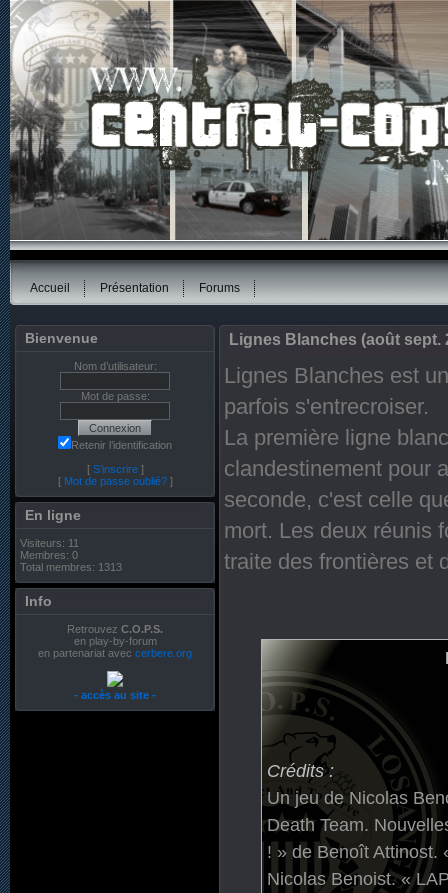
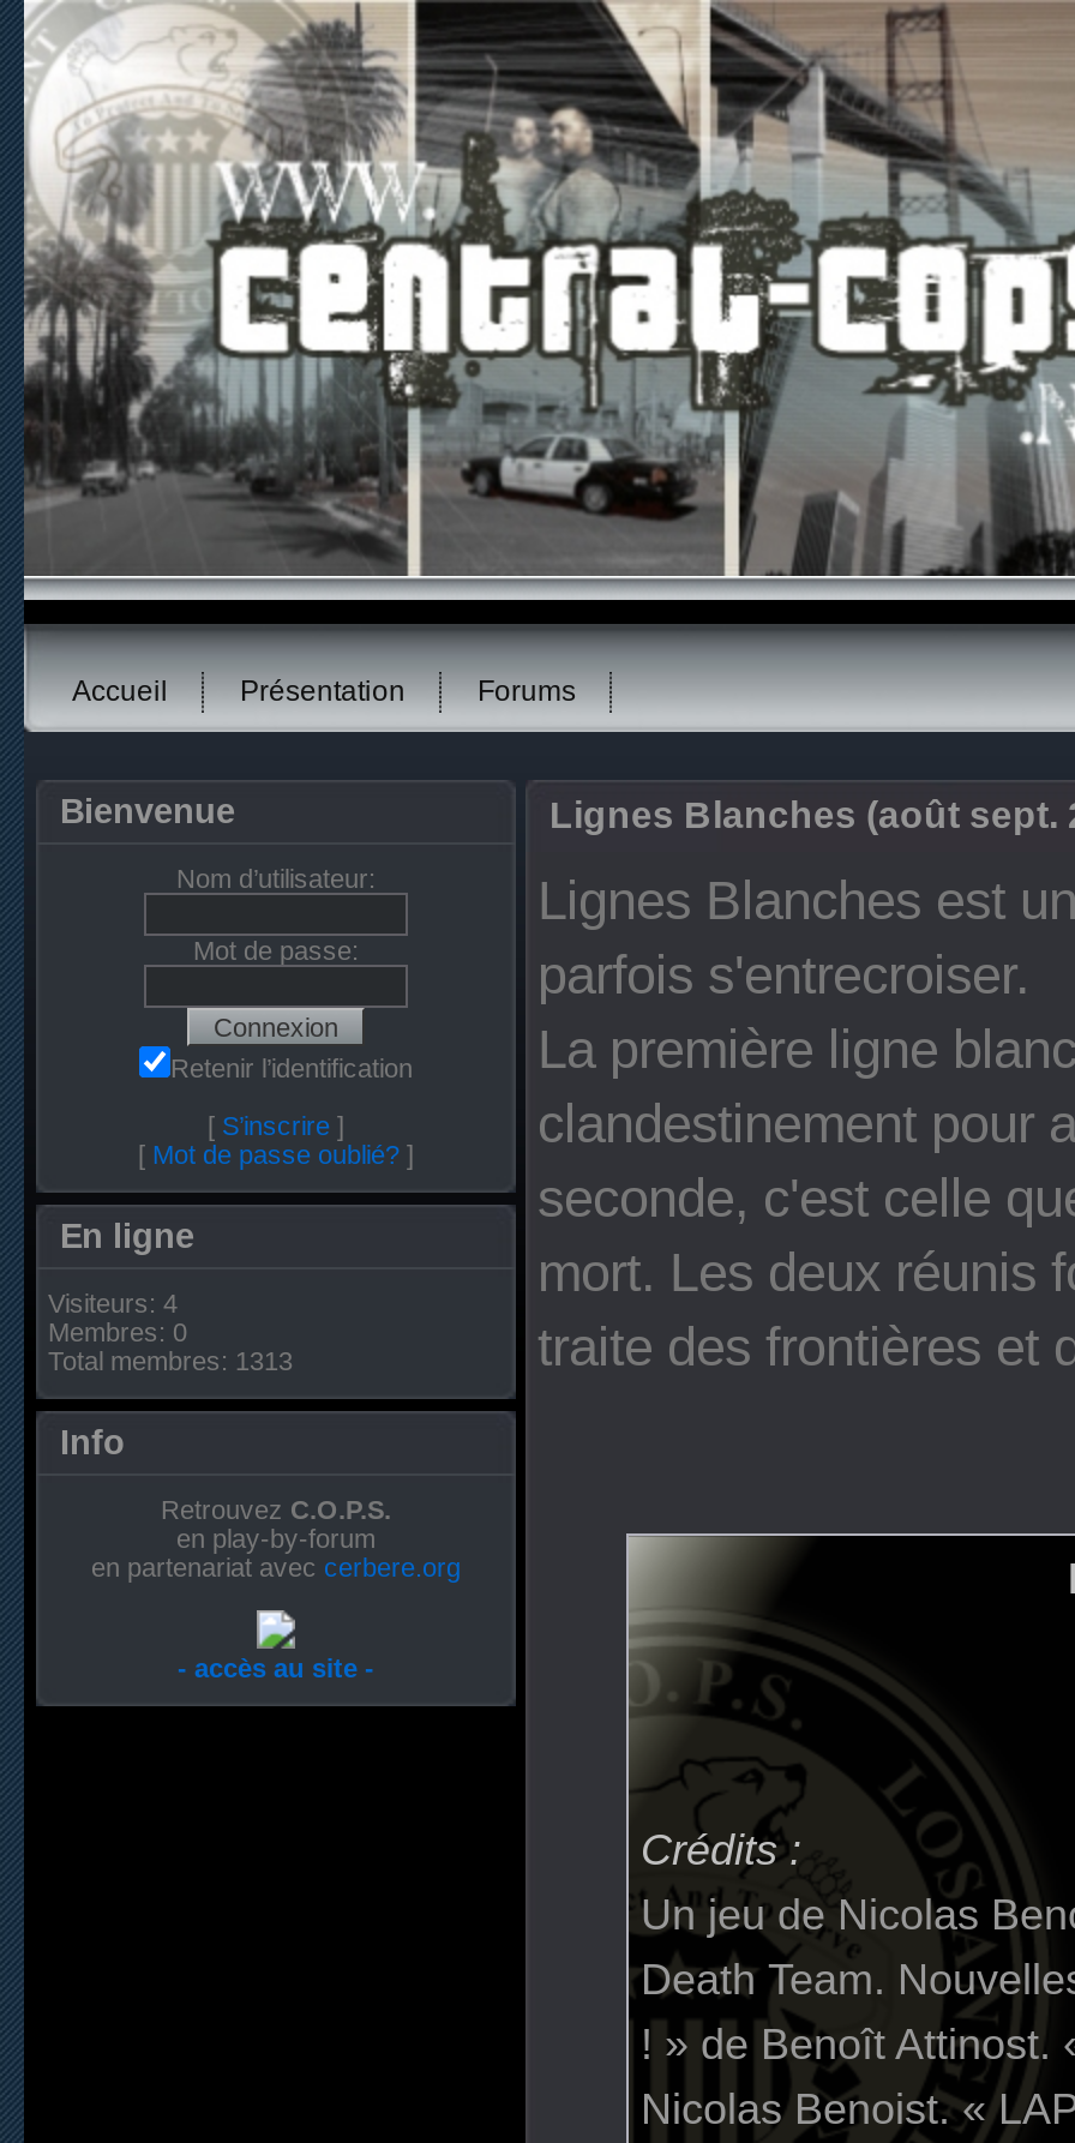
- Visiteurs: 11
+ Visiteurs: 4
